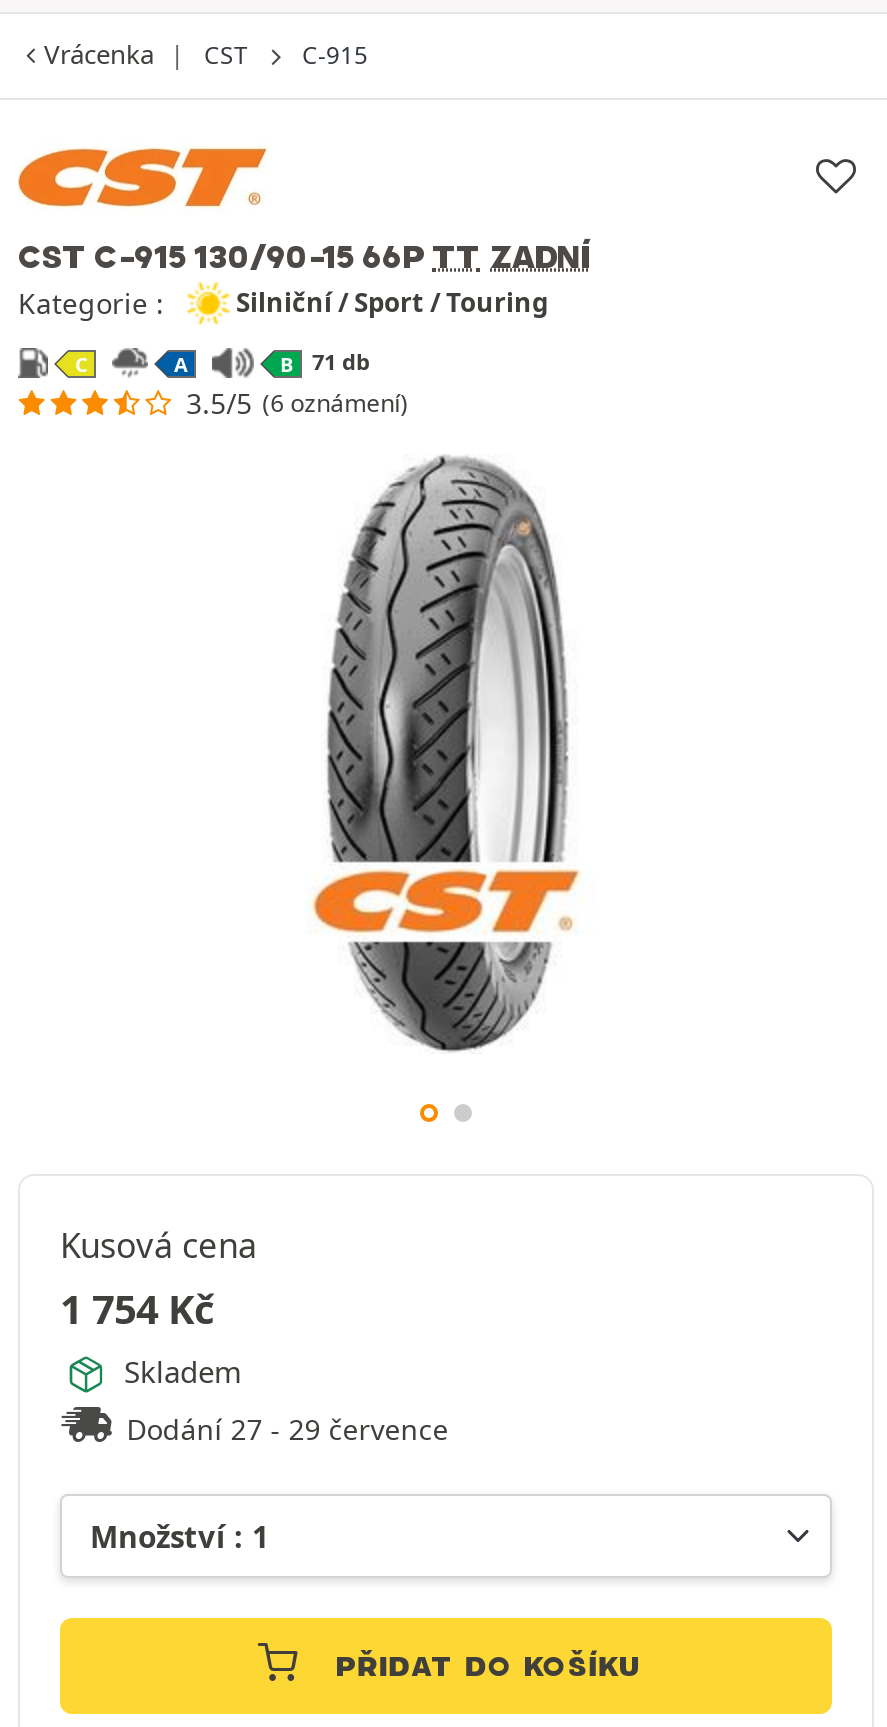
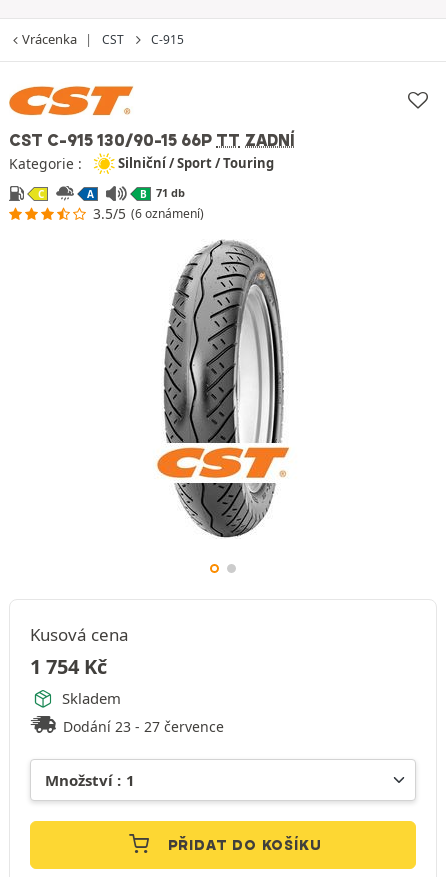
- Dodání 27 - 29 července
+ Dodání 23 - 27 července
